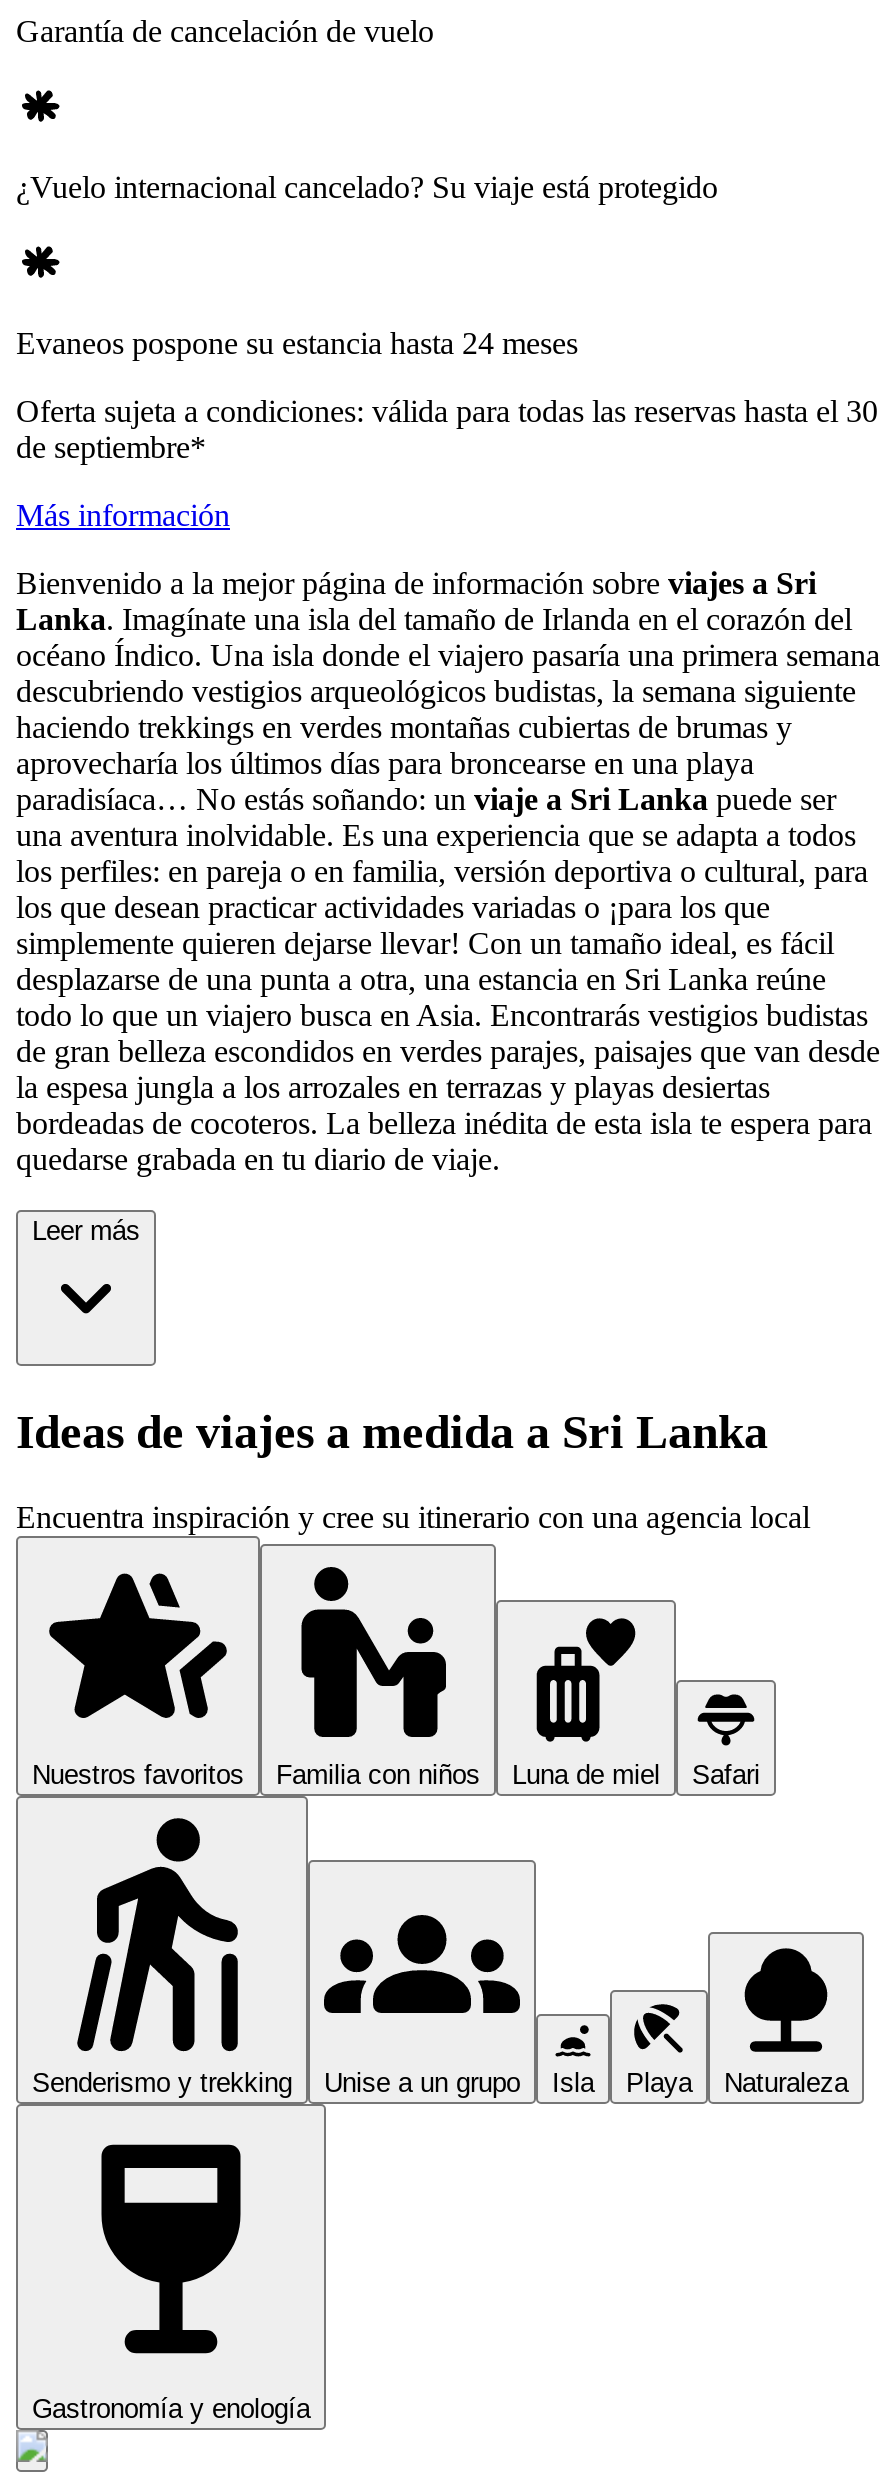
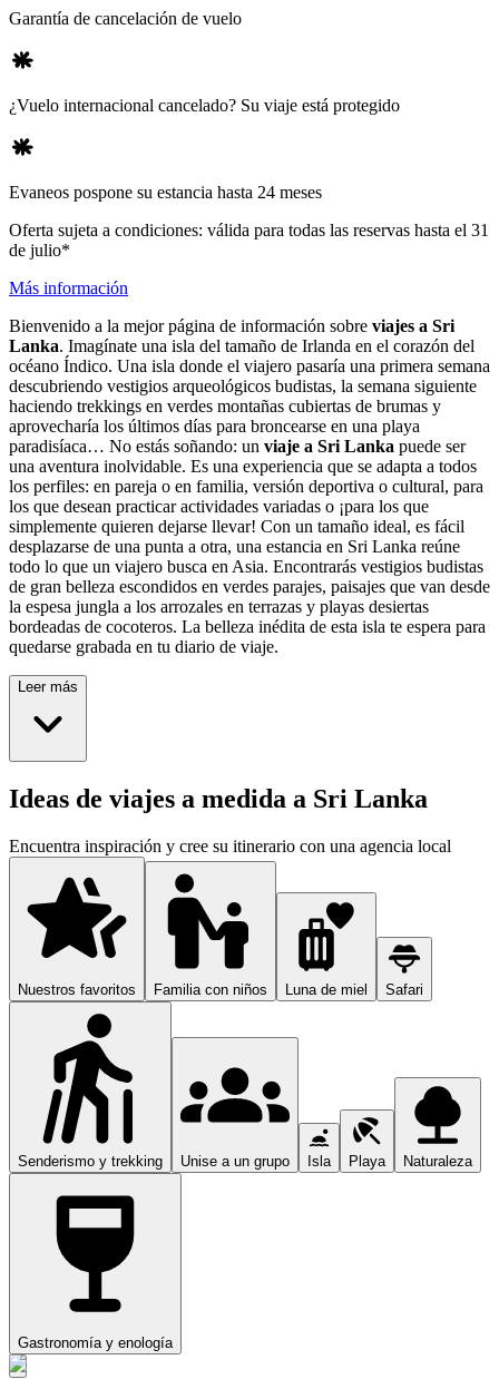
- Oferta sujeta a condiciones: válida para todas las reservas hasta el 30
+ Oferta sujeta a condiciones: válida para todas las reservas hasta el 31

- de septiembre*
+ de julio*
